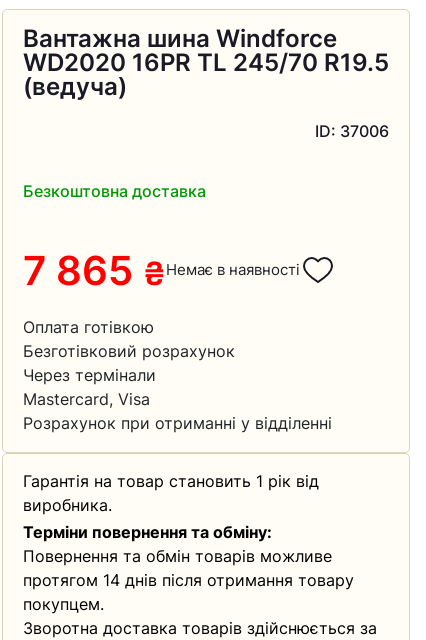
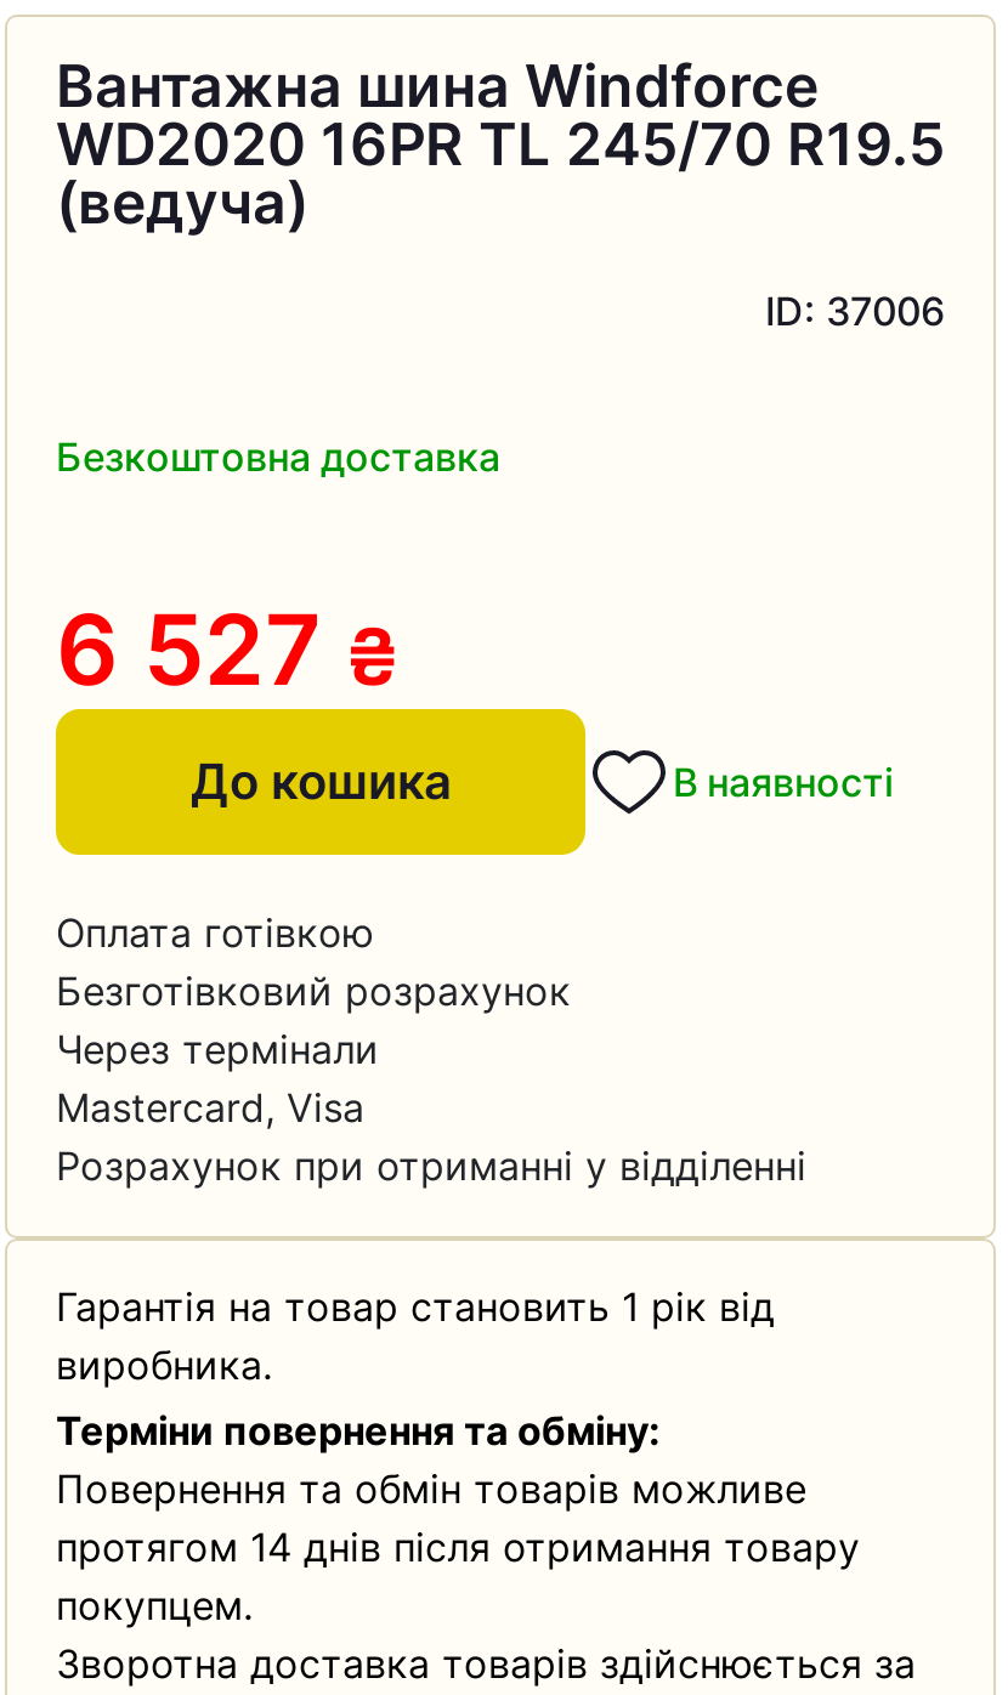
- 7 865 ₴Немає в наявності
+ 6 527 ₴
+ До кошика
+ В наявності
